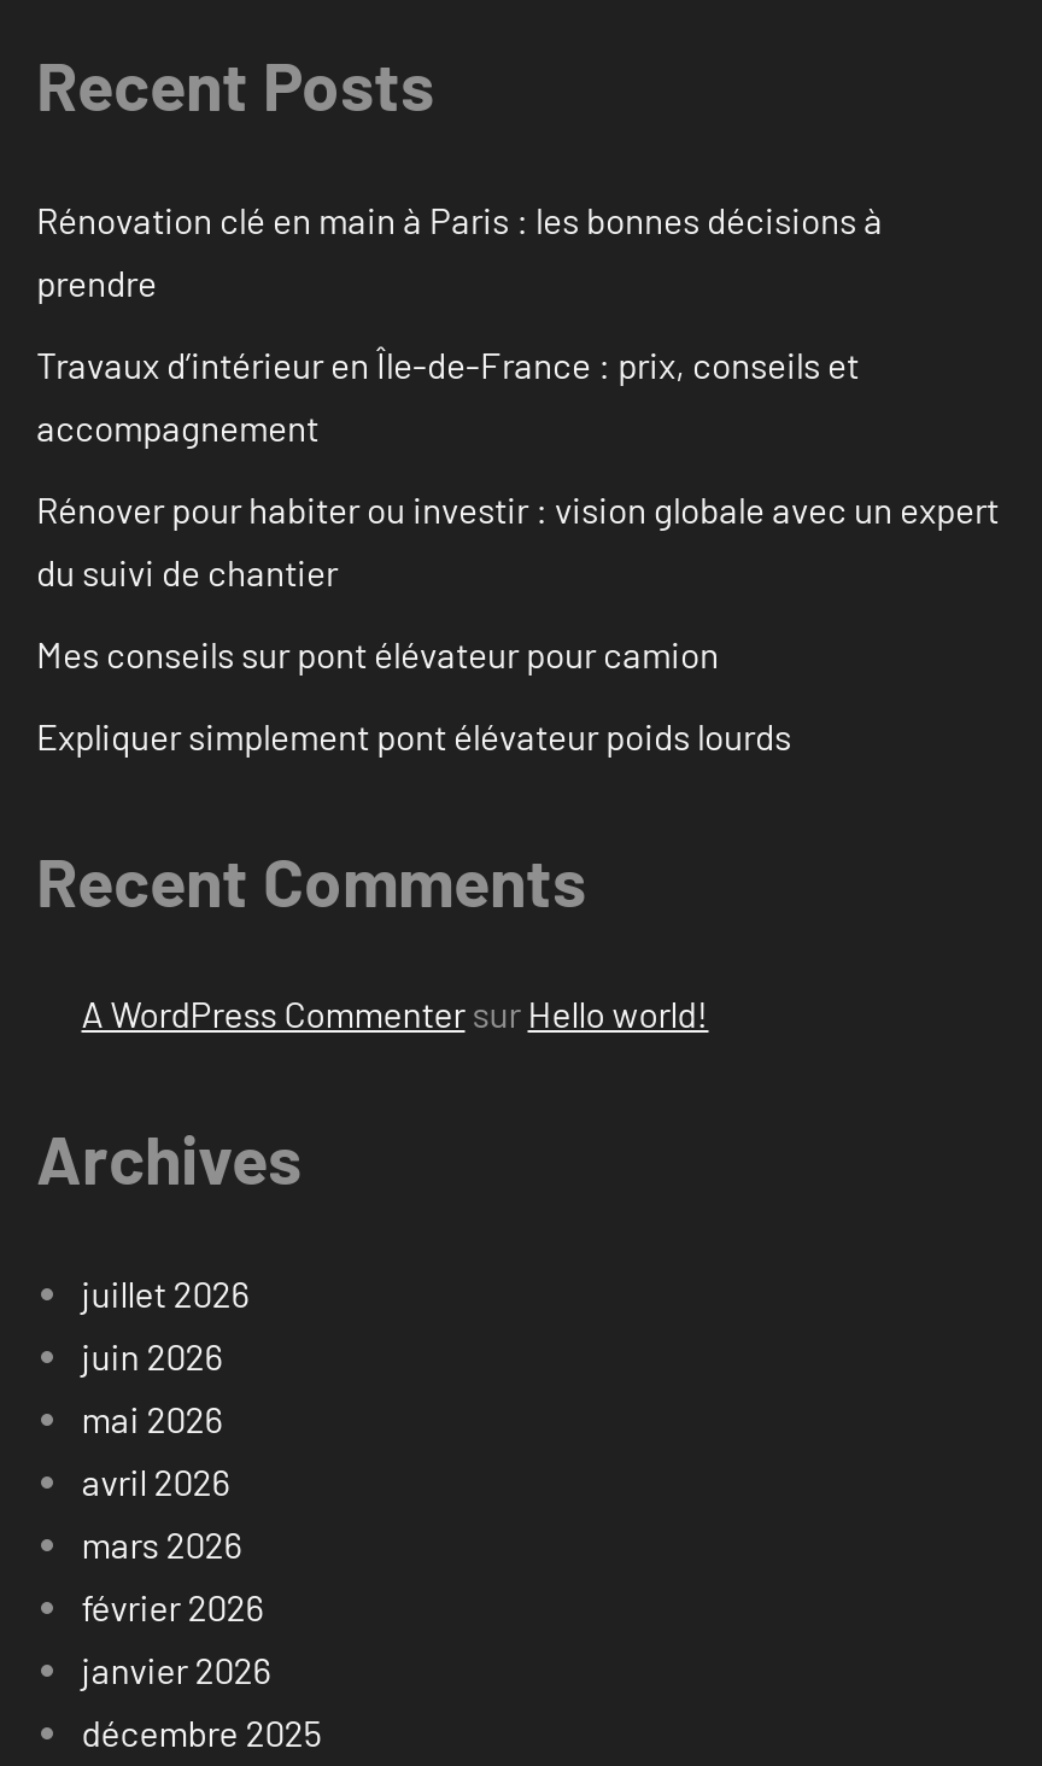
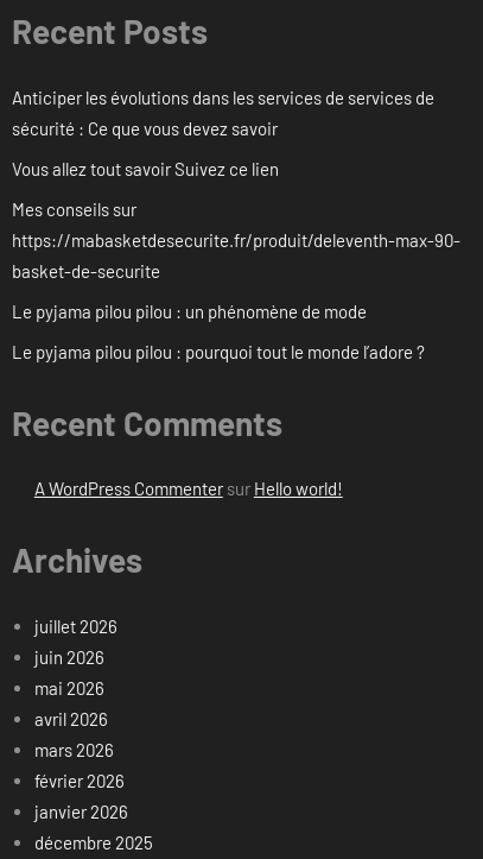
- Rénovation clé en main à Paris : les bonnes décisions à
- prendre
+ Anticiper les évolutions dans les services de services de
+ sécurité : Ce que vous devez savoir

- Travaux d’intérieur en Île-de-France : prix, conseils et
- accompagnement
+ Vous allez tout savoir Suivez ce lien

- Rénover pour habiter ou investir : vision globale avec un expert
- du suivi de chantier
+ Mes conseils sur
+ https://mabasketdesecurite.fr/produit/deleventh-max-90-
+ basket-de-securite

- Mes conseils sur pont élévateur pour camion
+ Le pyjama pilou pilou : un phénomène de mode

- Expliquer simplement pont élévateur poids lourds
+ Le pyjama pilou pilou : pourquoi tout le monde l’adore ?
